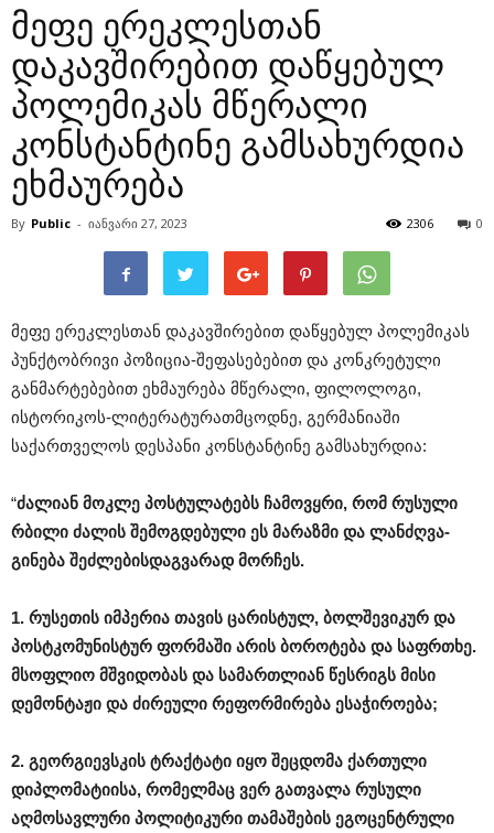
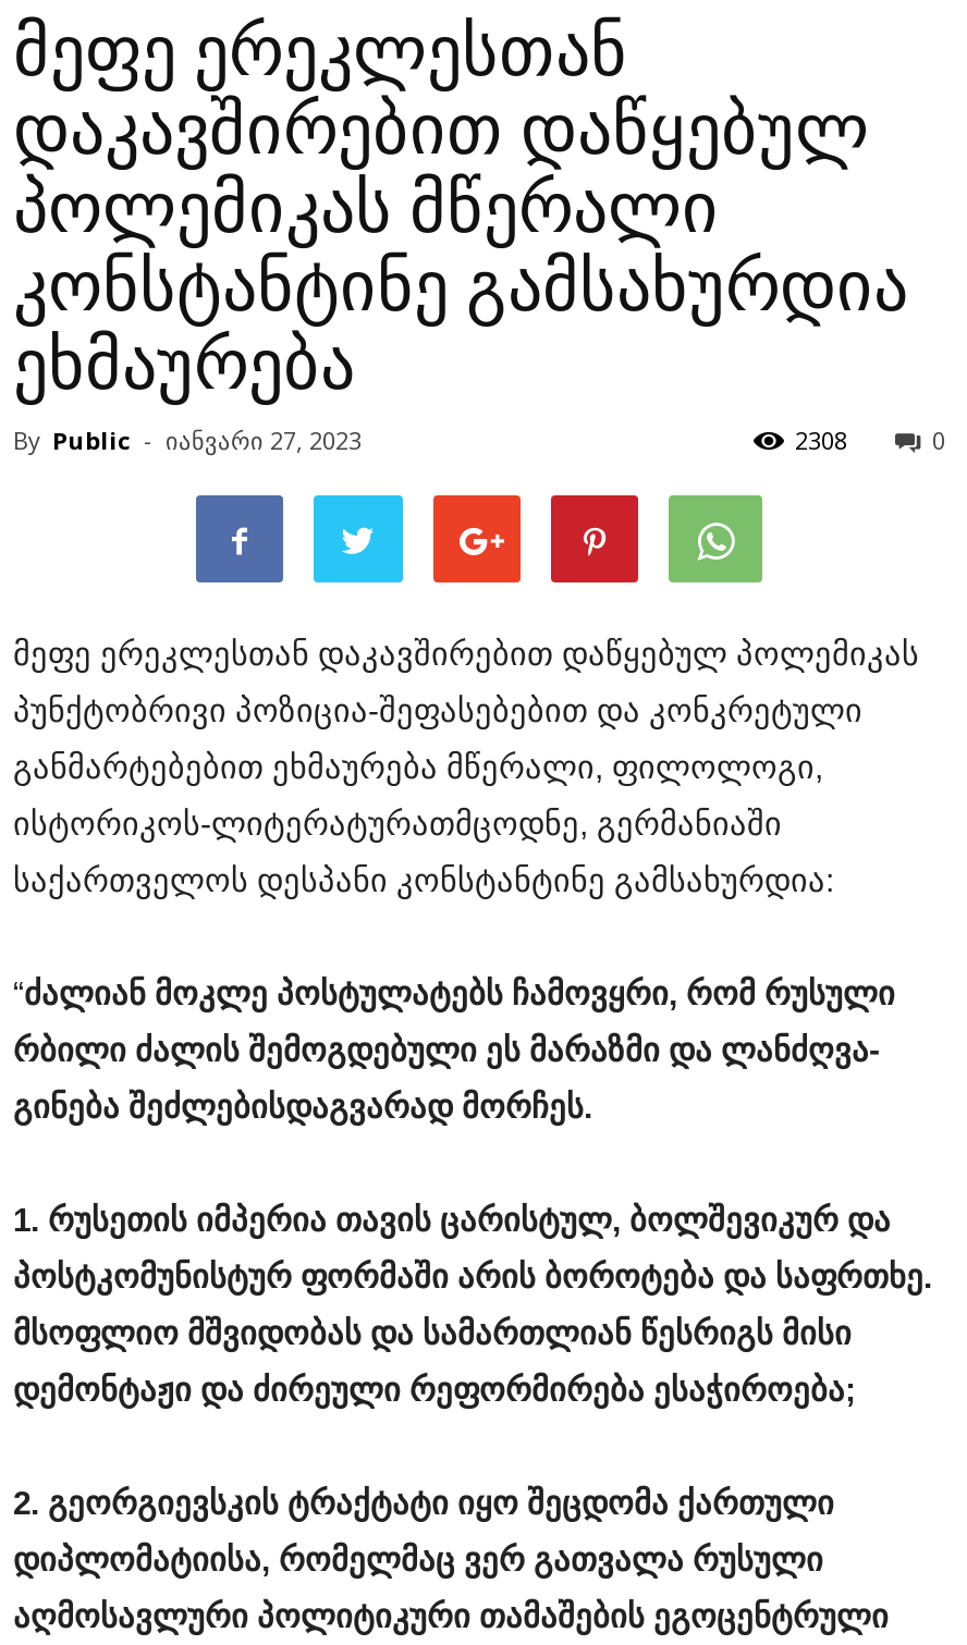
- 2306
+ 2308
